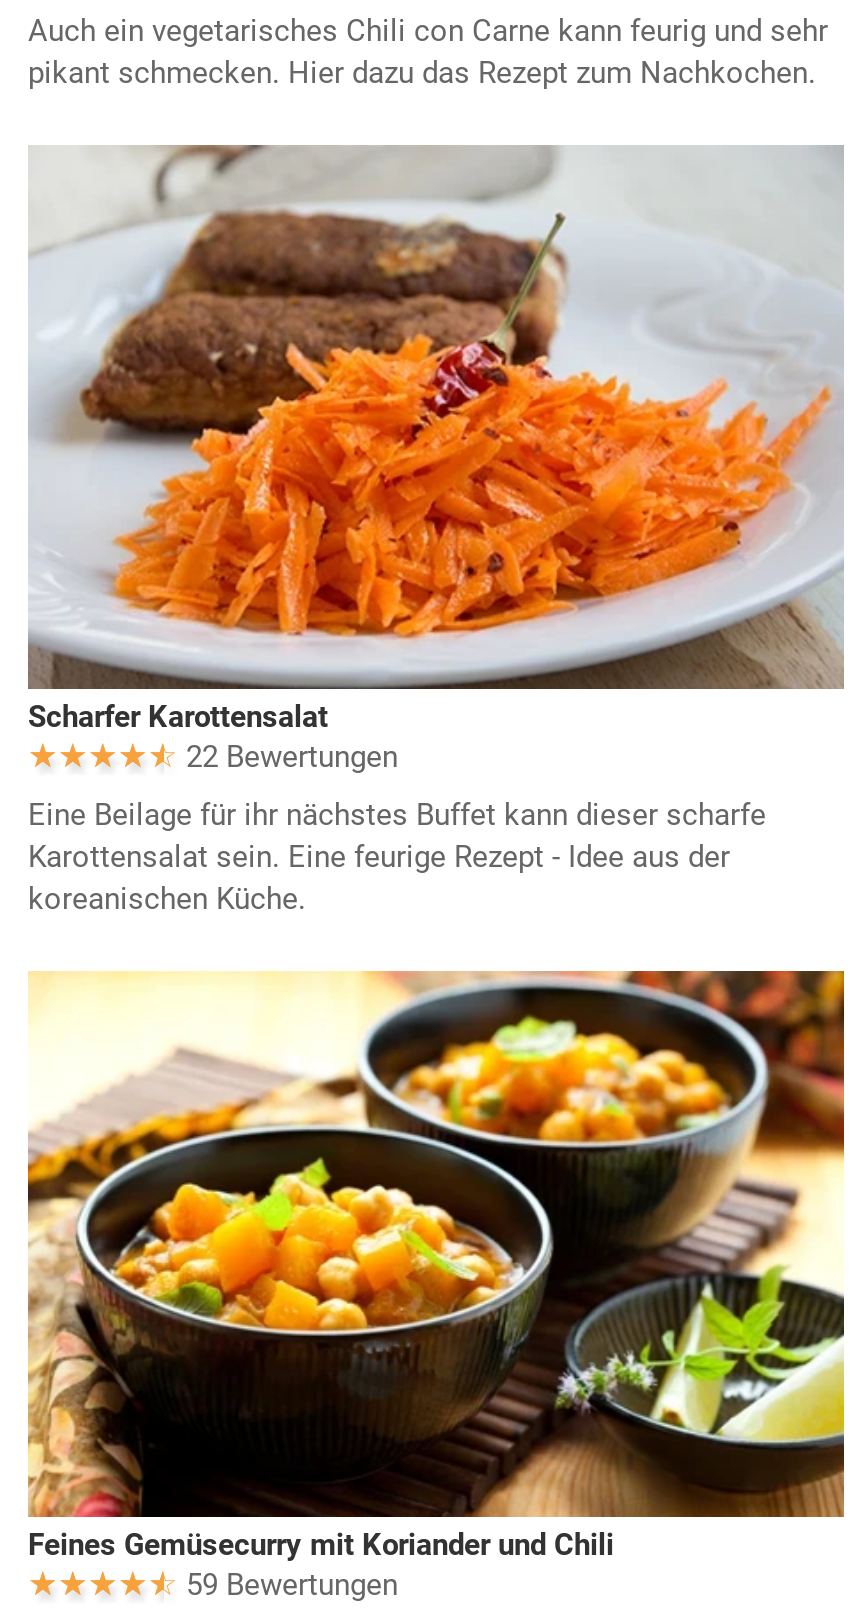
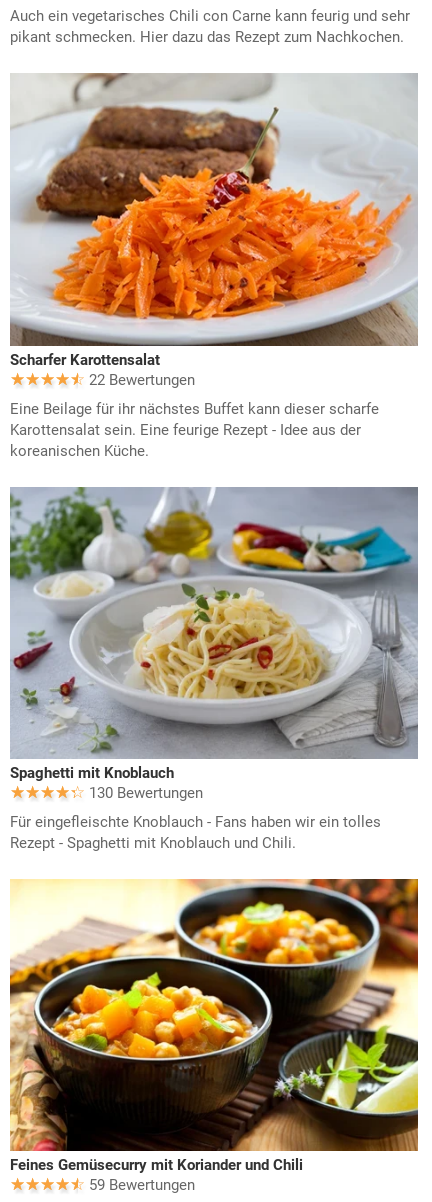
+ [image]
+ Spaghetti mit Knoblauch
+ 130 Bewertungen
+ Für eingefleischte Knoblauch - Fans haben wir ein tolles
+ Rezept - Spaghetti mit Knoblauch und Chili.
